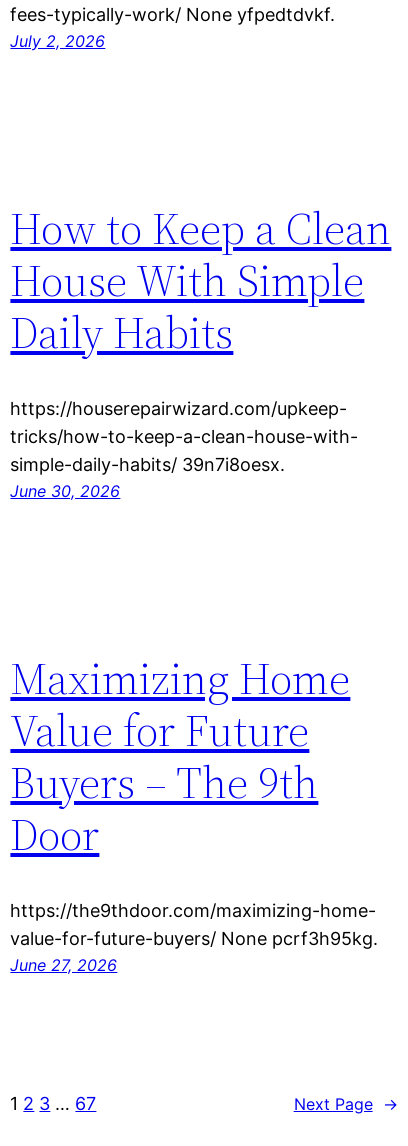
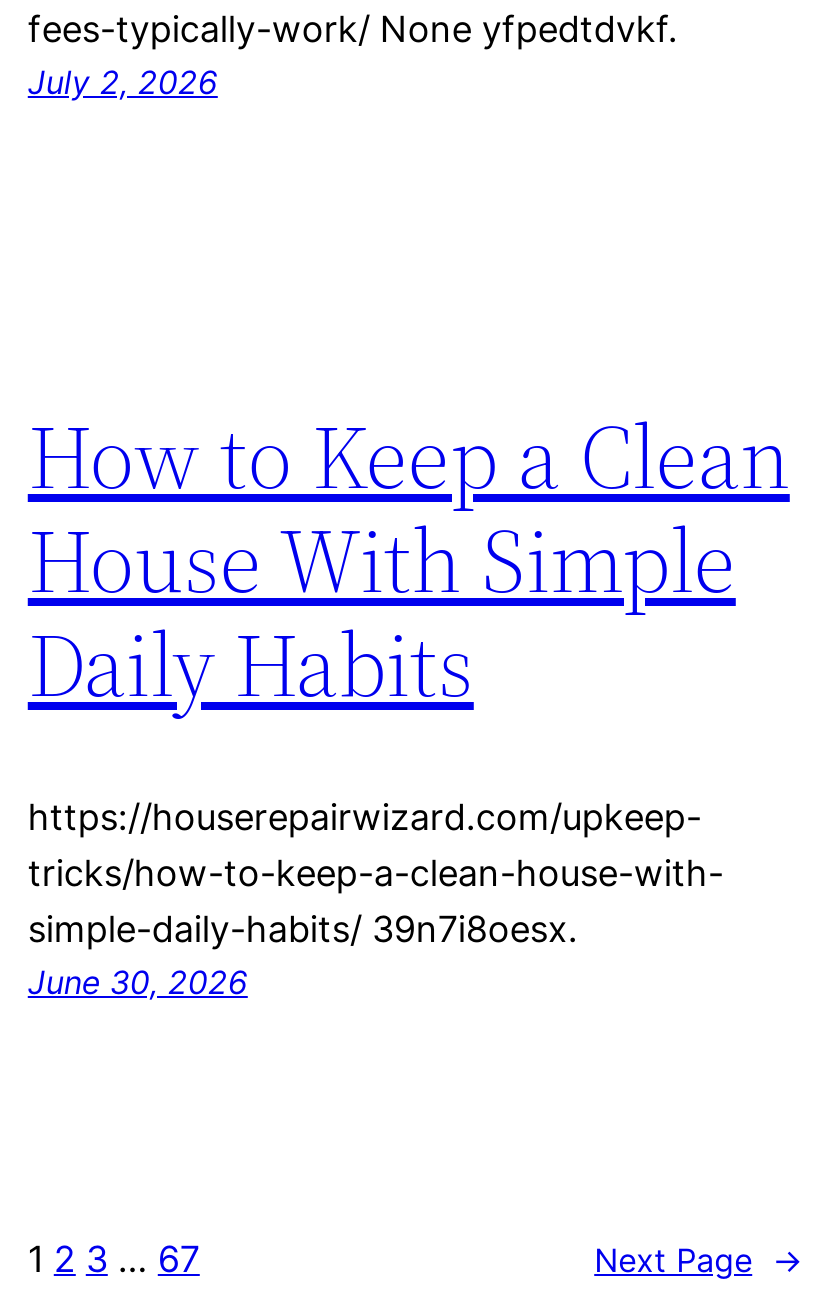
- Maximizing Home
- Value for Future
- Buyers – The 9th
- Door
- https://the9thdoor.com/maximizing-home-
- value-for-future-buyers/ None pcrf3h95kg.
- June 27, 2026
